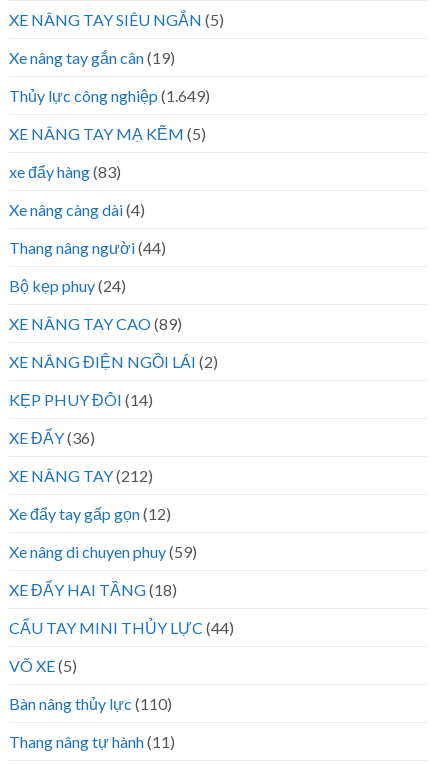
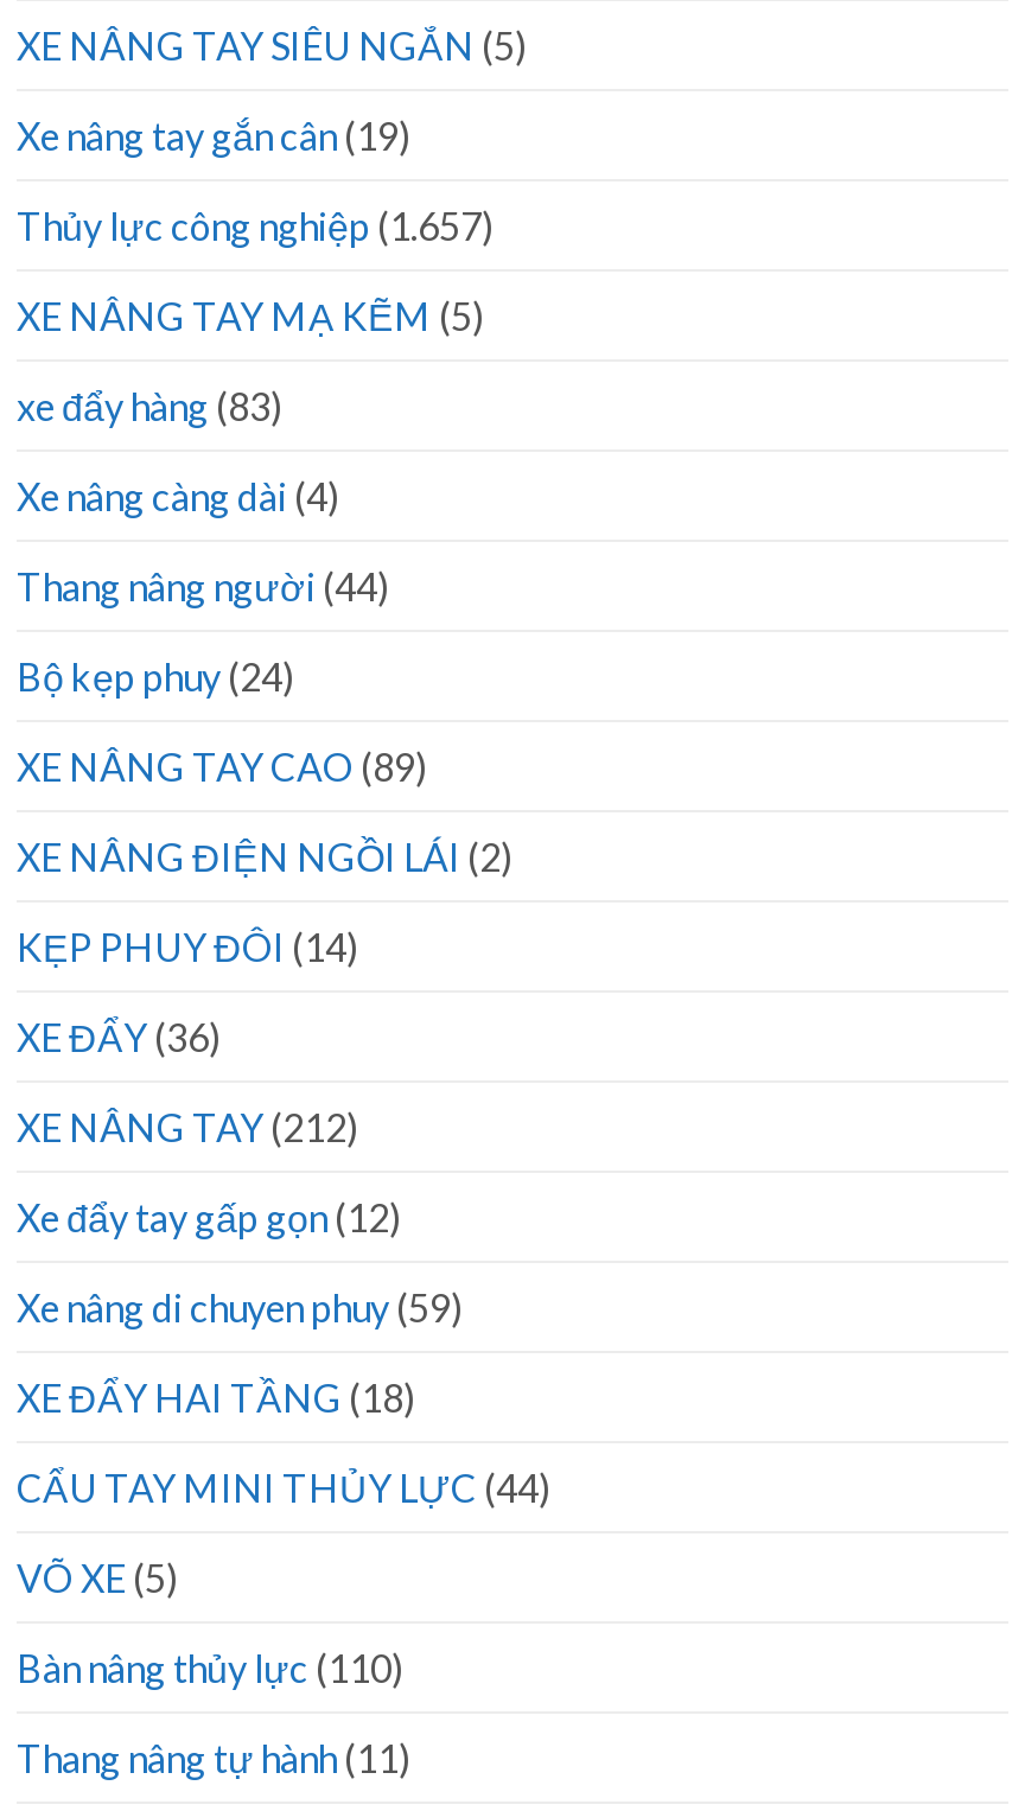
- Thủy lực công nghiệp (1.649)
+ Thủy lực công nghiệp (1.657)
